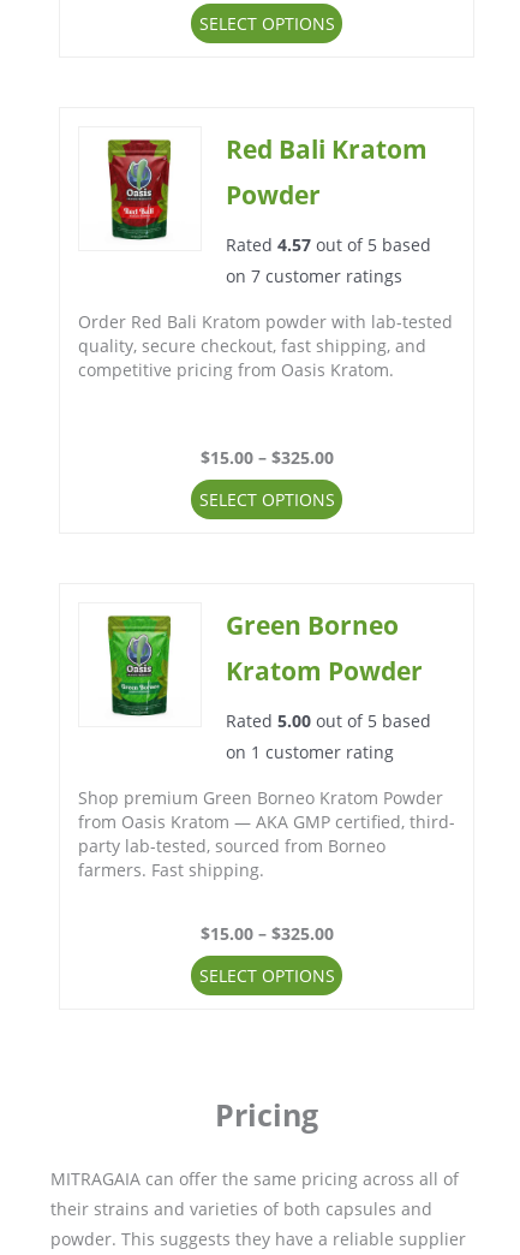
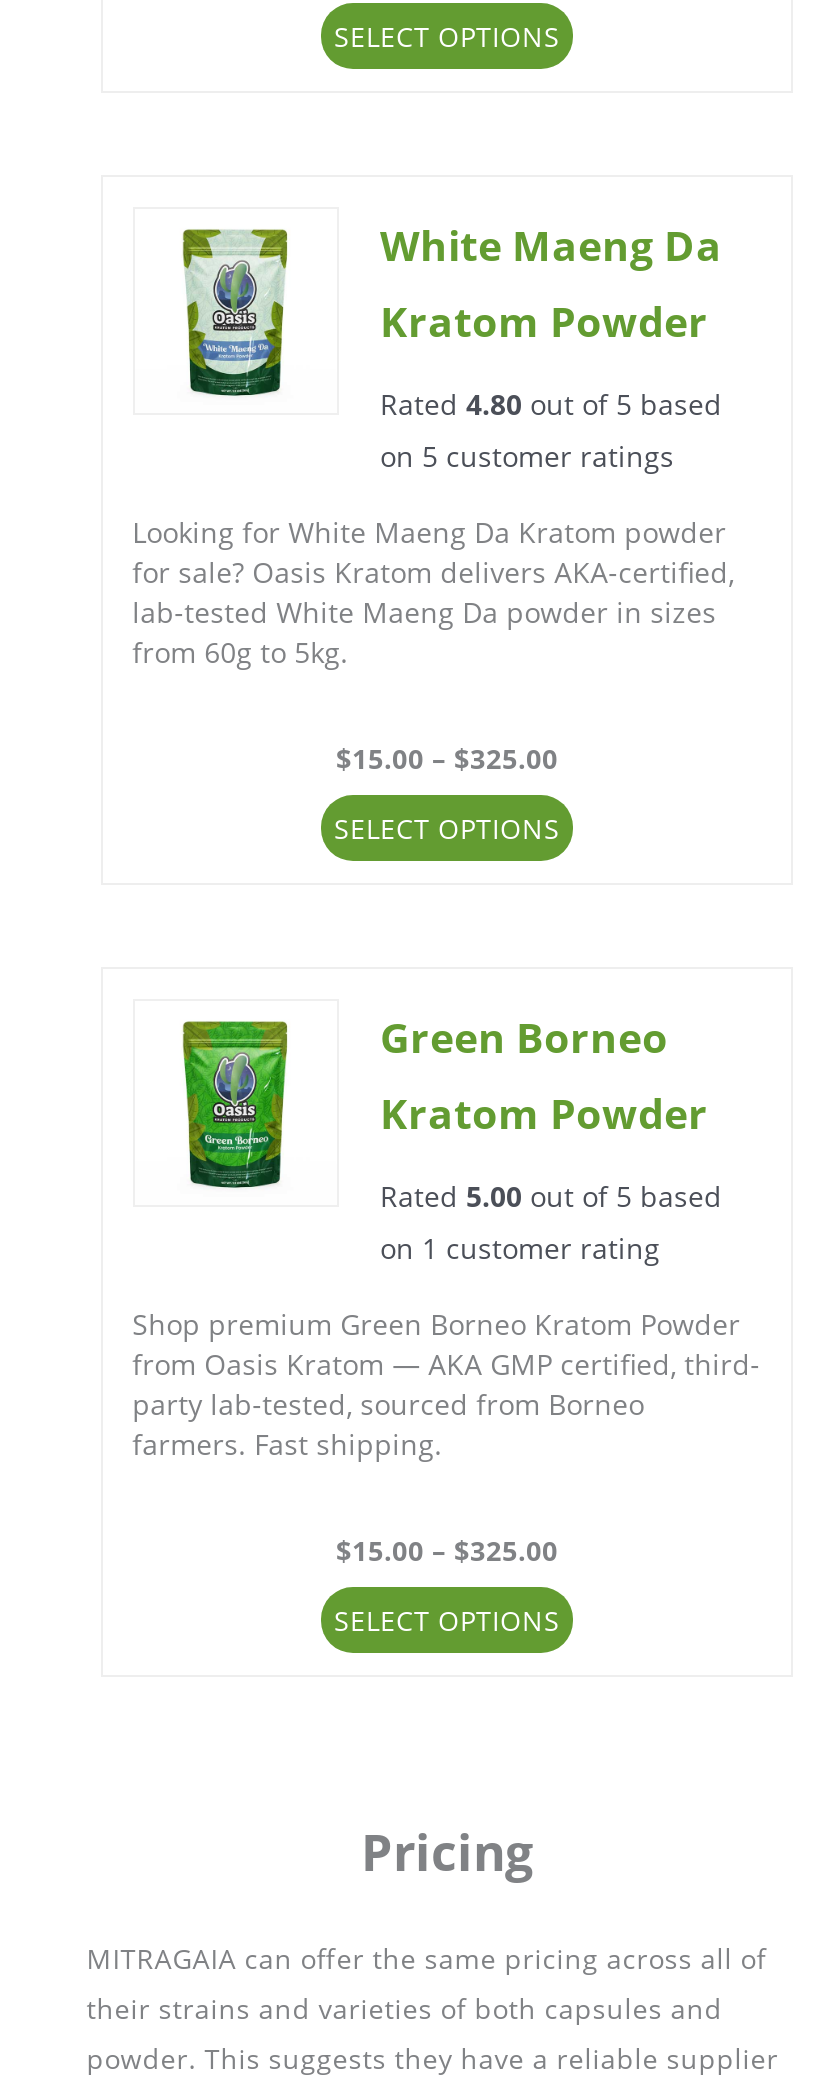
- Red Bali Kratom
- Powder
+ White Maeng Da
+ Kratom Powder

- [image]
+ [image]

- Rated 4.57 out of 5 based
- on 7 customer ratings
+ Rated 4.80 out of 5 based
+ on 5 customer ratings

- Order Red Bali Kratom powder with lab-tested
- quality, secure checkout, fast shipping, and
- competitive pricing from Oasis Kratom.
+ Looking for White Maeng Da Kratom powder
+ for sale? Oasis Kratom delivers AKA-certified,
+ lab-tested White Maeng Da powder in sizes
+ from 60g to 5kg.
